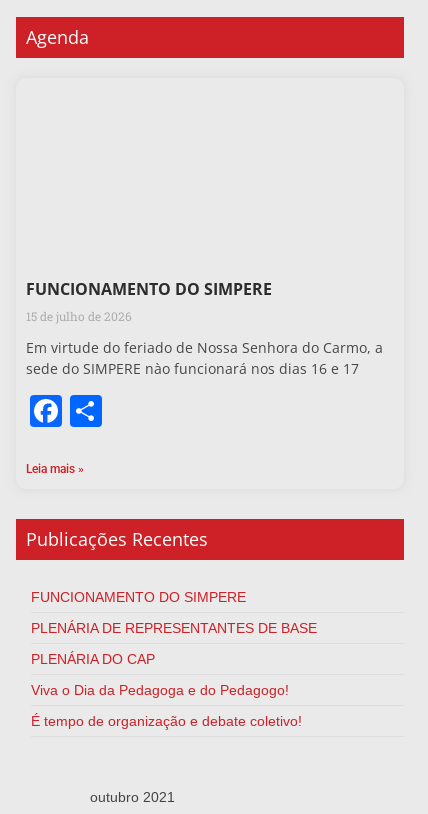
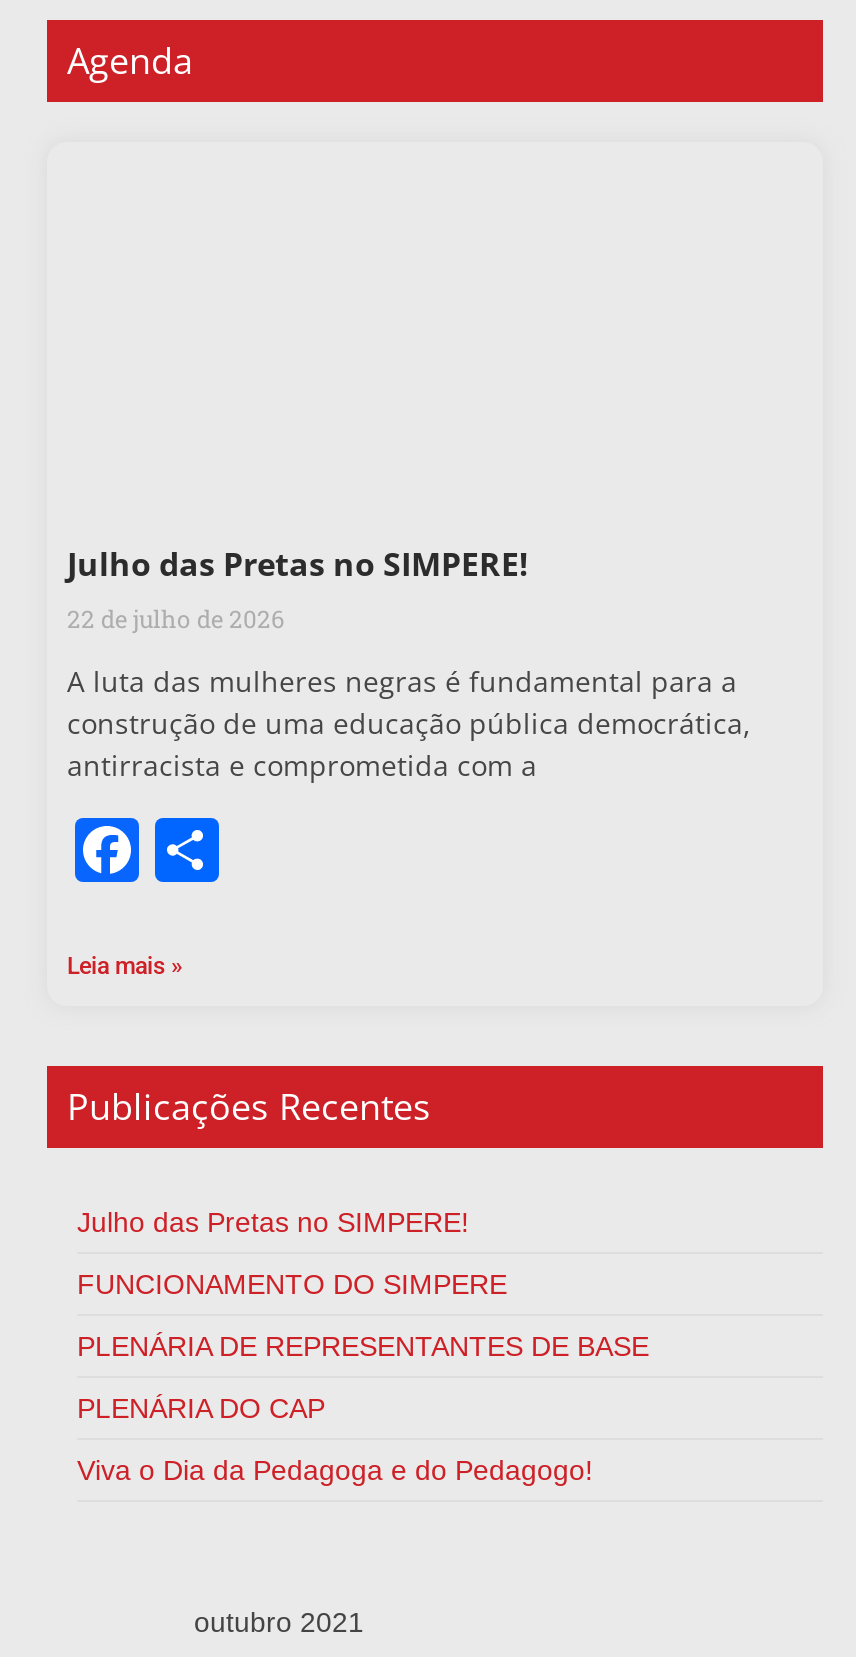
- FUNCIONAMENTO DO SIMPERE
- 15 de julho de 2026
+ Julho das Pretas no SIMPERE!
+ 22 de julho de 2026

- Em virtude do feriado de Nossa Senhora do Carmo, a
- sede do SIMPERE nào funcionará nos dias 16 e 17
+ A luta das mulheres negras é fundamental para a
+ construção de uma educação pública democrática,
+ antirracista e comprometida com a

+ Julho das Pretas no SIMPERE!

moved down: FUNCIONAMENTO DO SIMPERE | PLENÁRIA DE REPRESENTANTES DE BASE | PLENÁRIA DO CAP | Viva o Dia da Pedagoga e do Pedagogo!

- É tempo de organização e debate coletivo!
